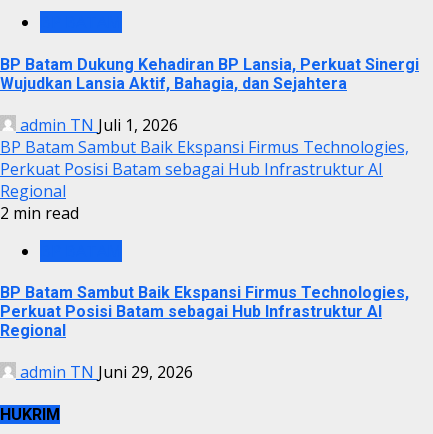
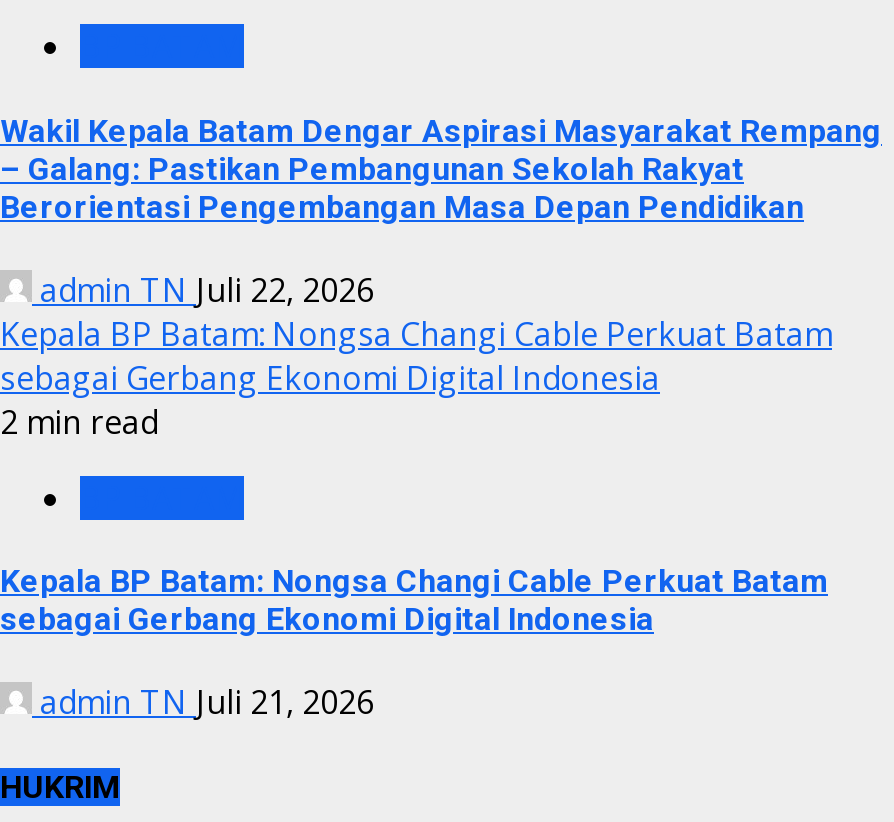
- BP Batam Dukung Kehadiran BP Lansia, Perkuat Sinergi
- Wujudkan Lansia Aktif, Bahagia, dan Sejahtera
+ Wakil Kepala Batam Dengar Aspirasi Masyarakat Rempang
+ – Galang: Pastikan Pembangunan Sekolah Rakyat
+ Berorientasi Pengembangan Masa Depan Pendidikan

- admin TN Juli 1, 2026
- BP Batam Sambut Baik Ekspansi Firmus Technologies,
- Perkuat Posisi Batam sebagai Hub Infrastruktur AI
- Regional
+ admin TN Juli 22, 2026
+ Kepala BP Batam: Nongsa Changi Cable Perkuat Batam
+ sebagai Gerbang Ekonomi Digital Indonesia

- BP Batam Sambut Baik Ekspansi Firmus Technologies,
- Perkuat Posisi Batam sebagai Hub Infrastruktur AI
- Regional
+ Kepala BP Batam: Nongsa Changi Cable Perkuat Batam
+ sebagai Gerbang Ekonomi Digital Indonesia

- admin TN Juni 29, 2026
+ admin TN Juli 21, 2026
